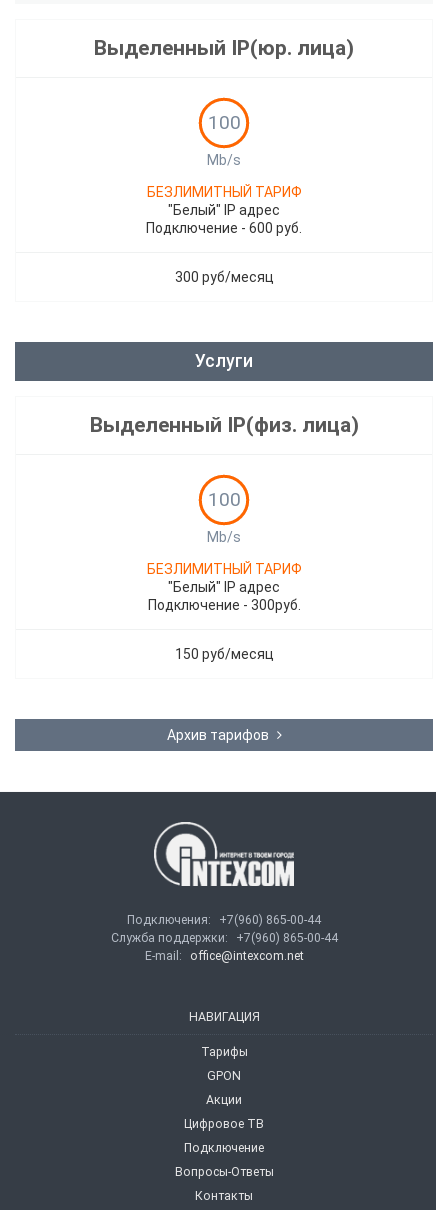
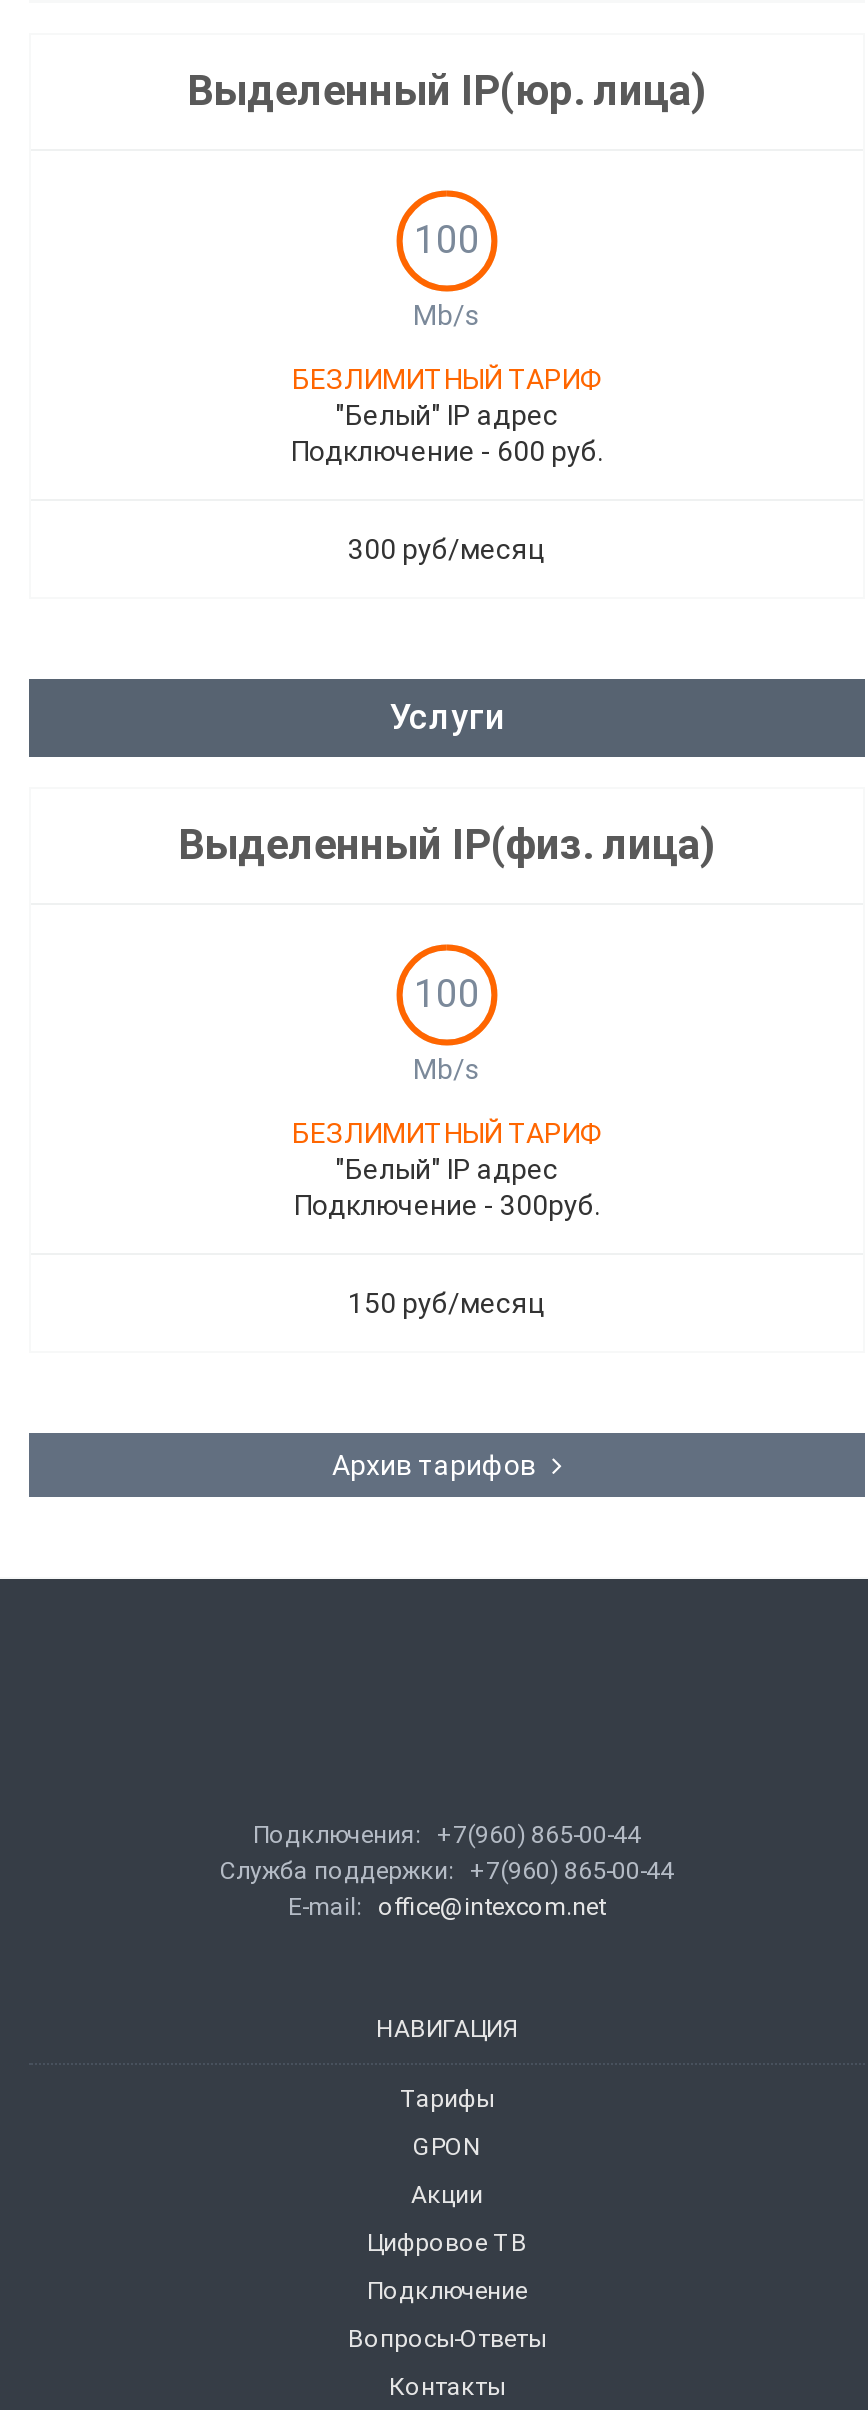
- [image]
